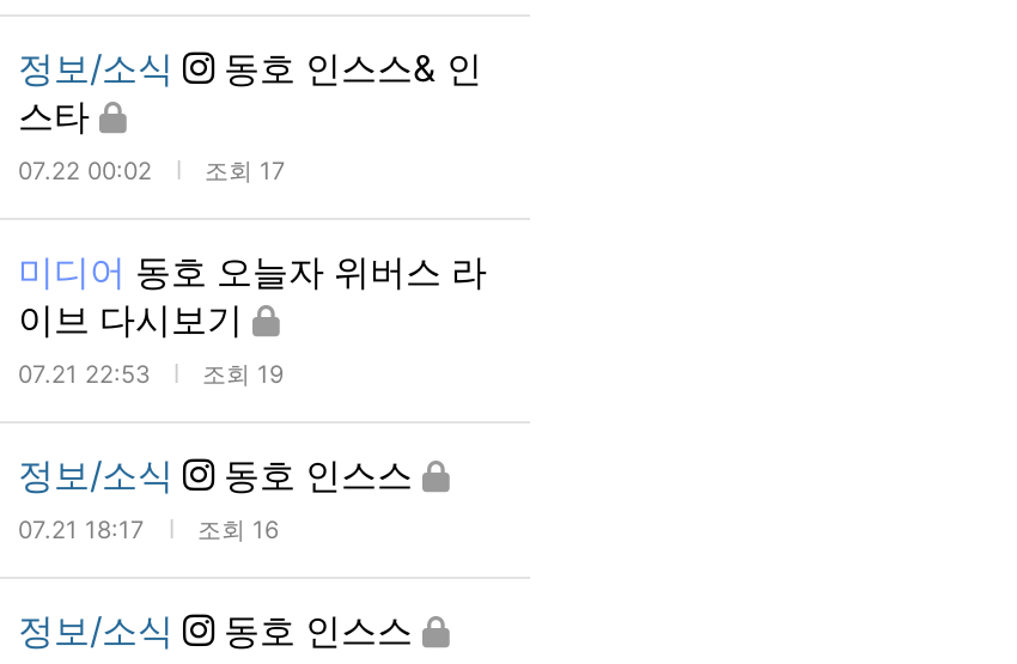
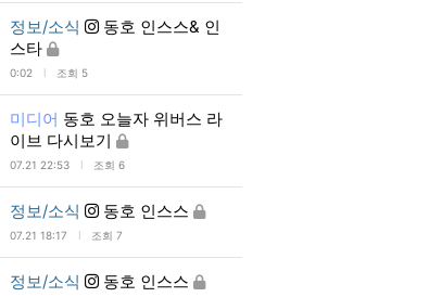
- 07.22 00:02
- 조회 17
+ 0:02
+ 조회 5

- 07.21 22:53 조회 19
+ 07.21 22:53 조회 6

- 07.21 18:17 조회 16
+ 07.21 18:17 조회 7
